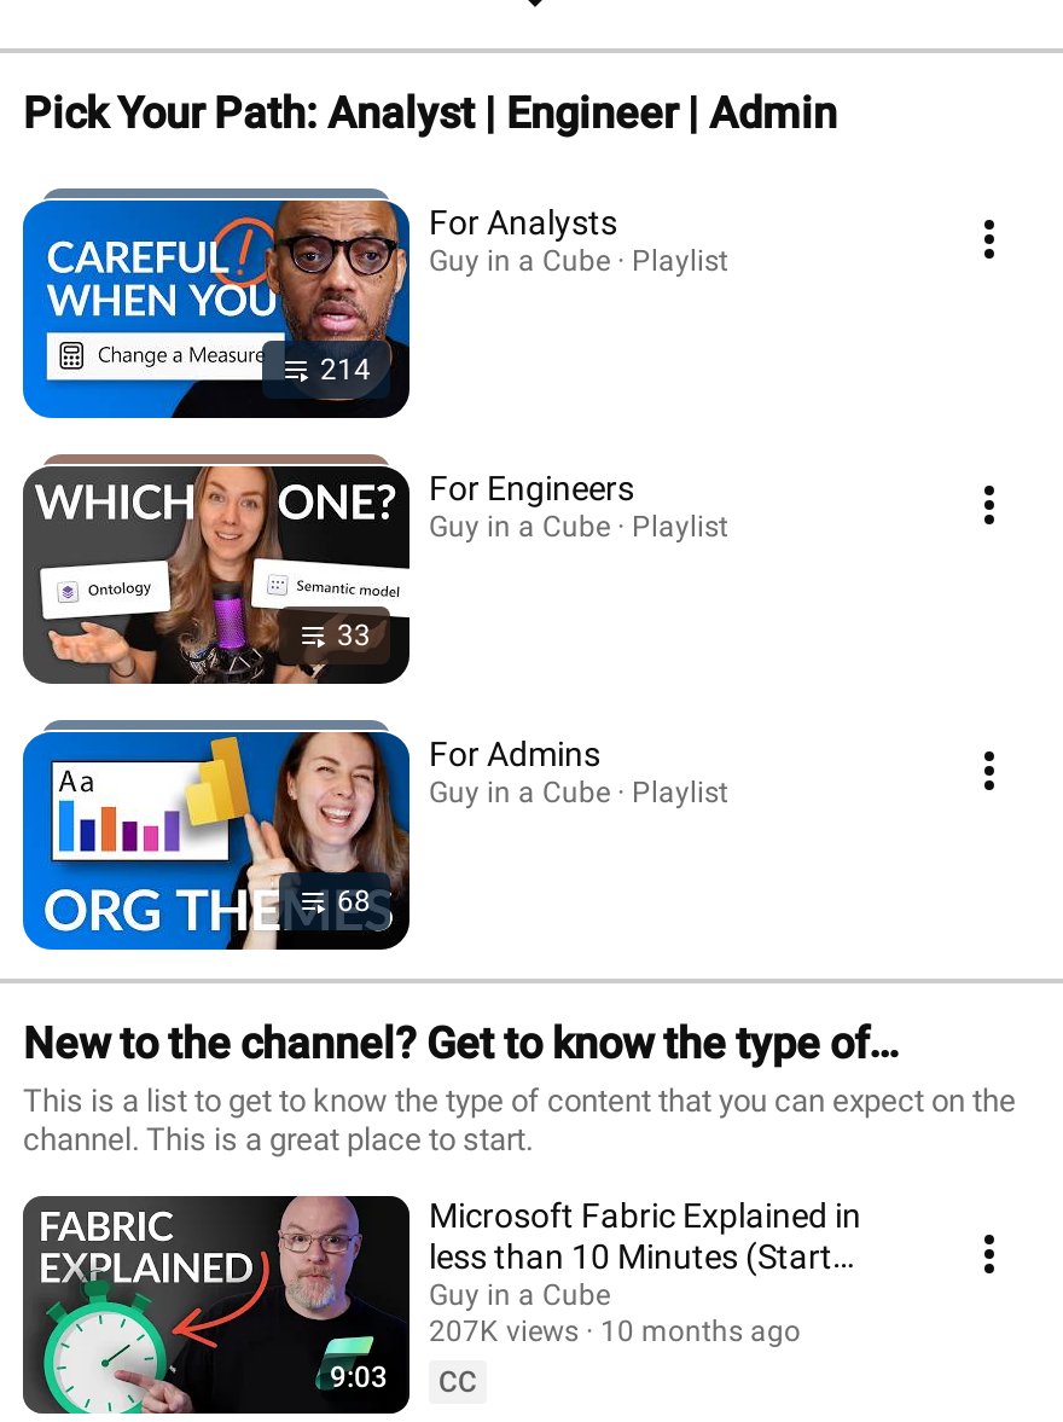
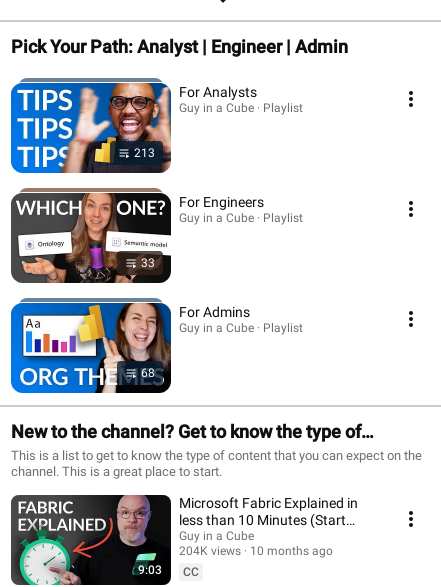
- [image]
- 214
+ [image]
+ 213

- 207K views 10 months ago
+ 204K views 10 months ago
